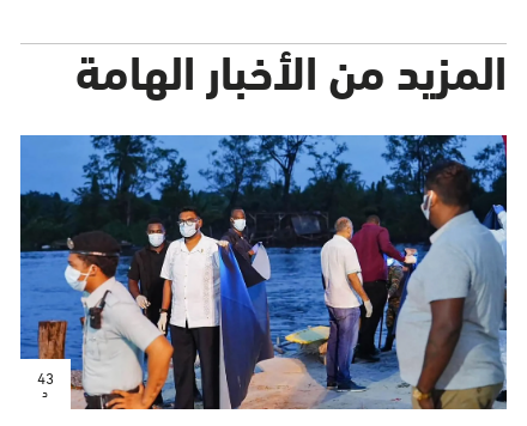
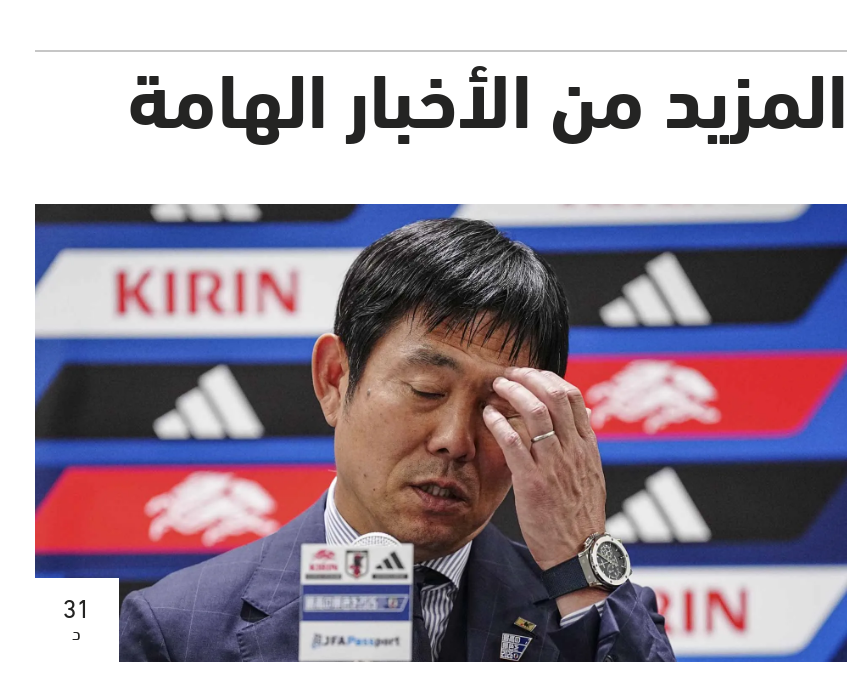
- [image]
- 43
+ [image]
+ 31
